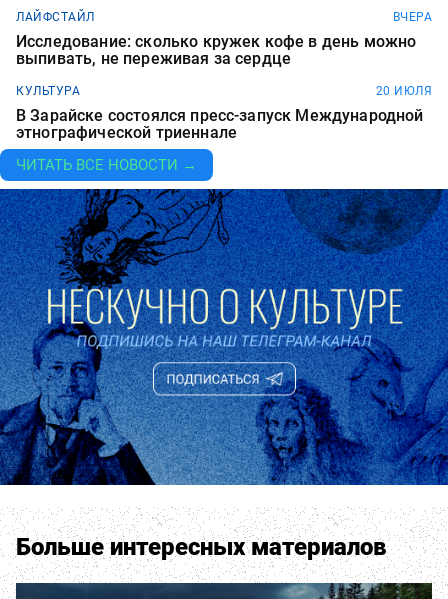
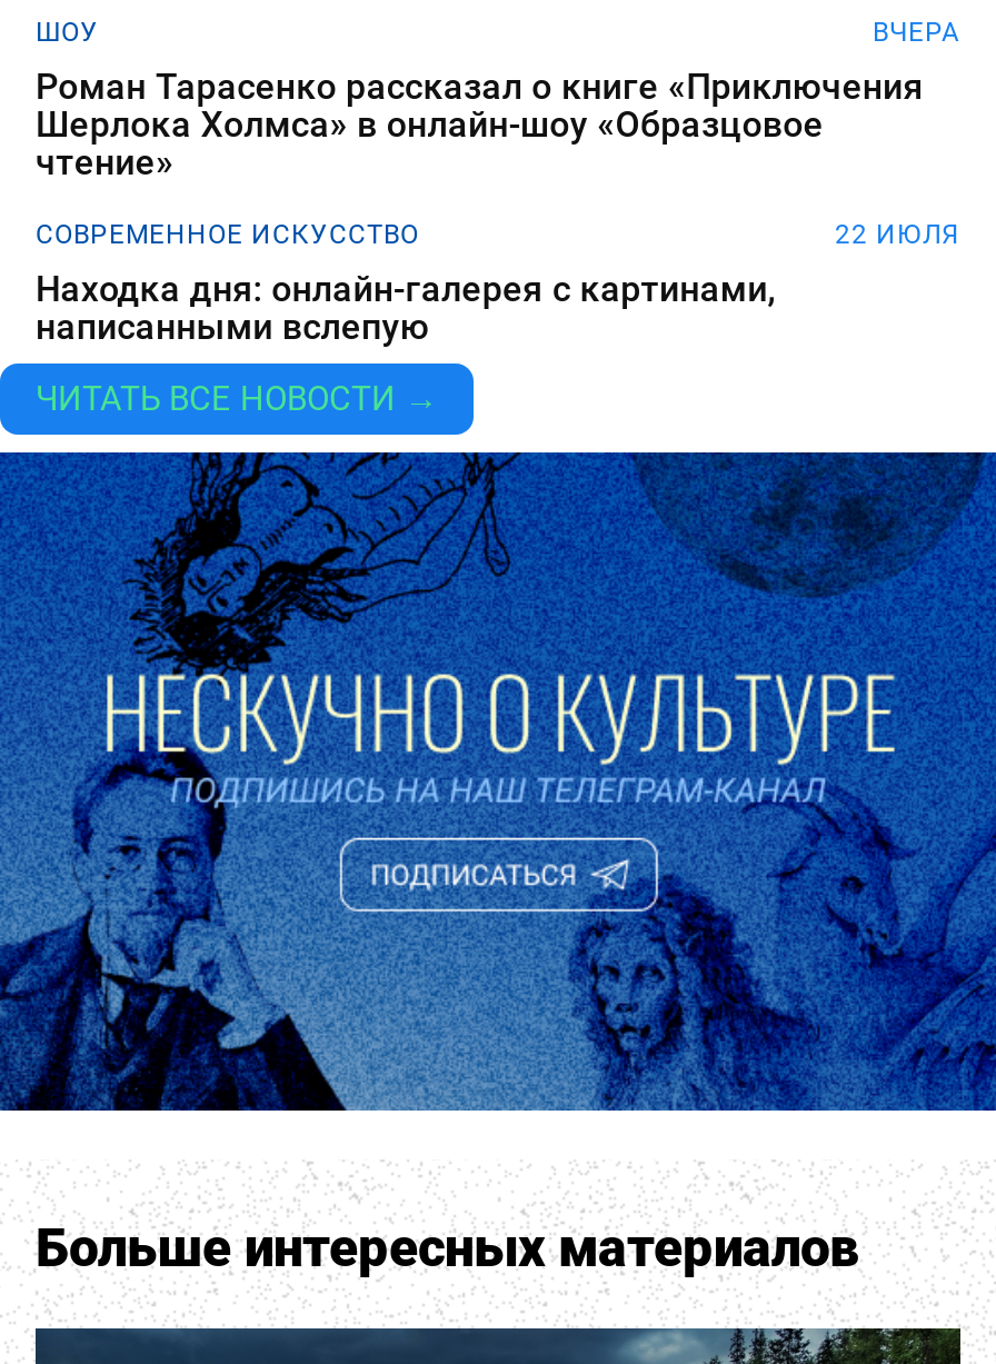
- ЛАЙФСТАЙЛ
+ ШОУ

- Исследование: сколько кружек кофе в день можно
- выпивать, не переживая за сердце
+ Роман Тарасенко рассказал о книге «Приключения
+ Шерлока Холмса» в онлайн-шоу «Образцовое
+ чтение»

- КУЛЬТУРА
- 20 ИЮЛЯ
- В Зарайске состоялся пресс-запуск Международной
- этнографической триеннале
+ СОВРЕМЕННОЕ ИСКУССТВО
+ 22 ИЮЛЯ
+ Находка дня: онлайн-галерея с картинами,
+ написанными вслепую
